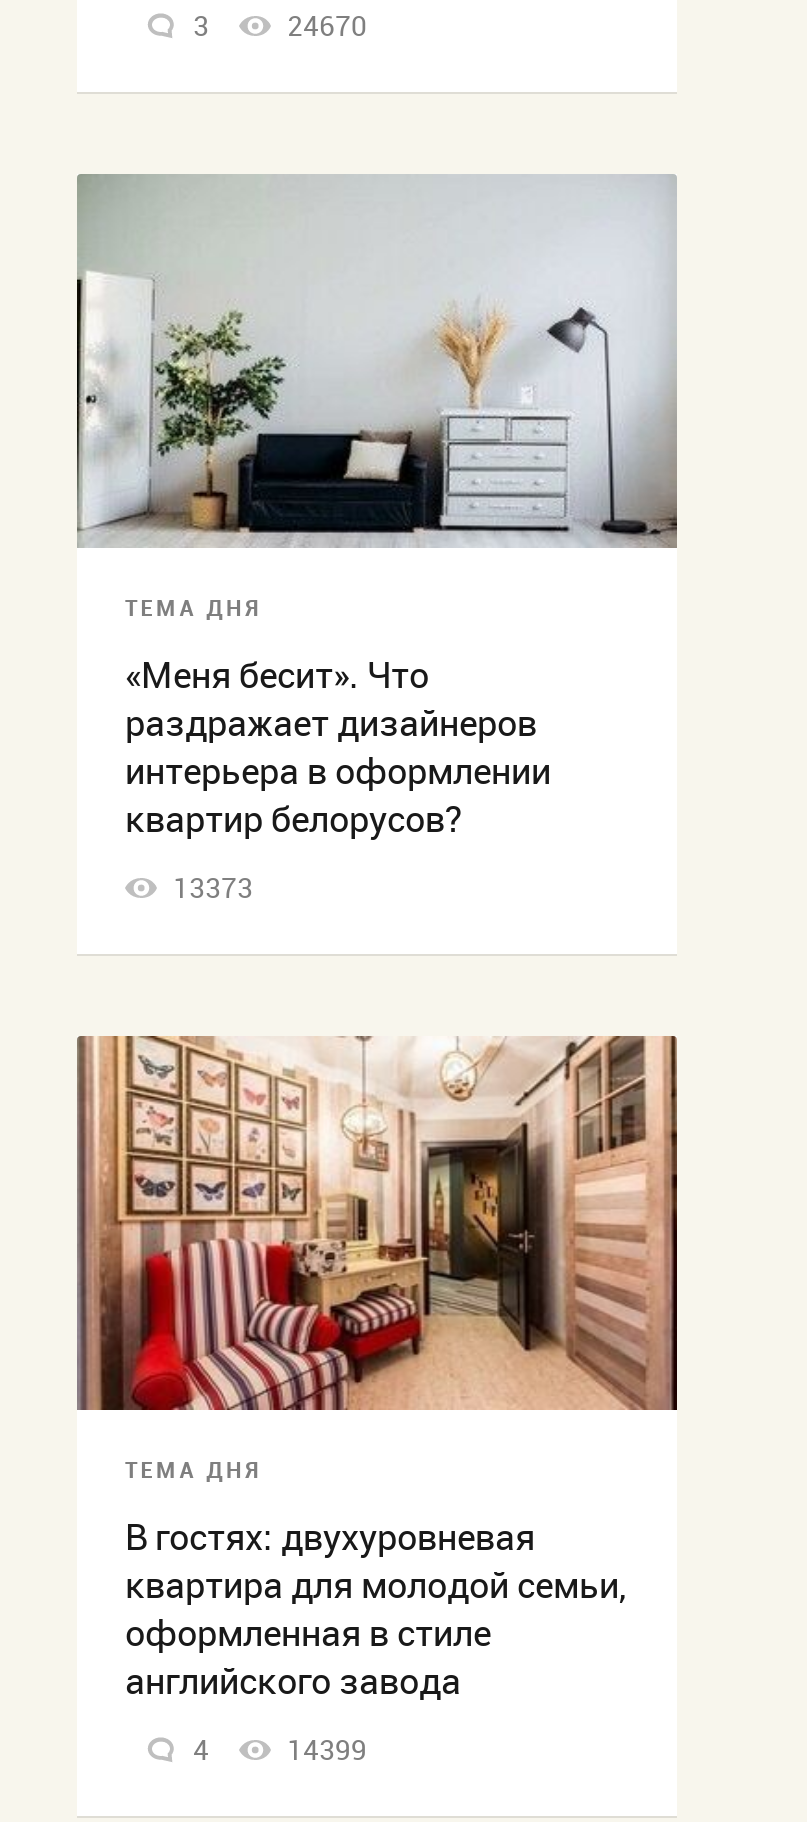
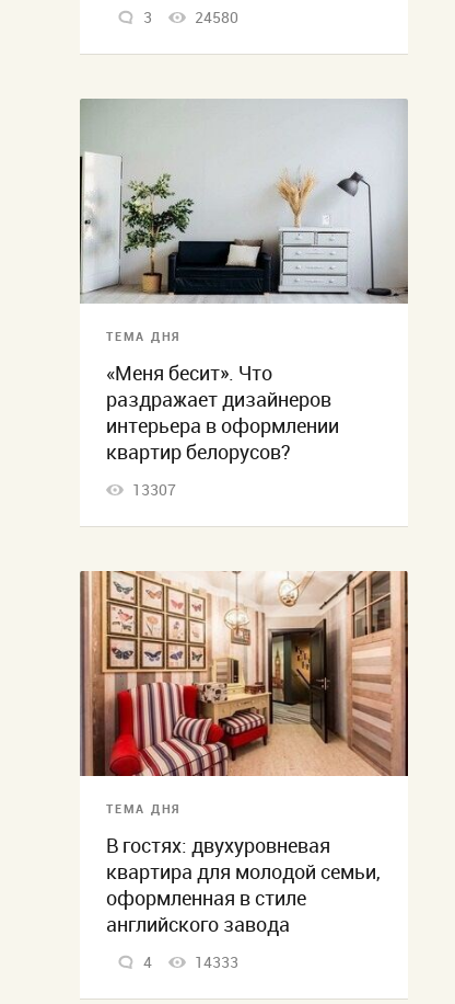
- 24670
+ 24580

- 13373
+ 13307

- 14399
+ 14333
